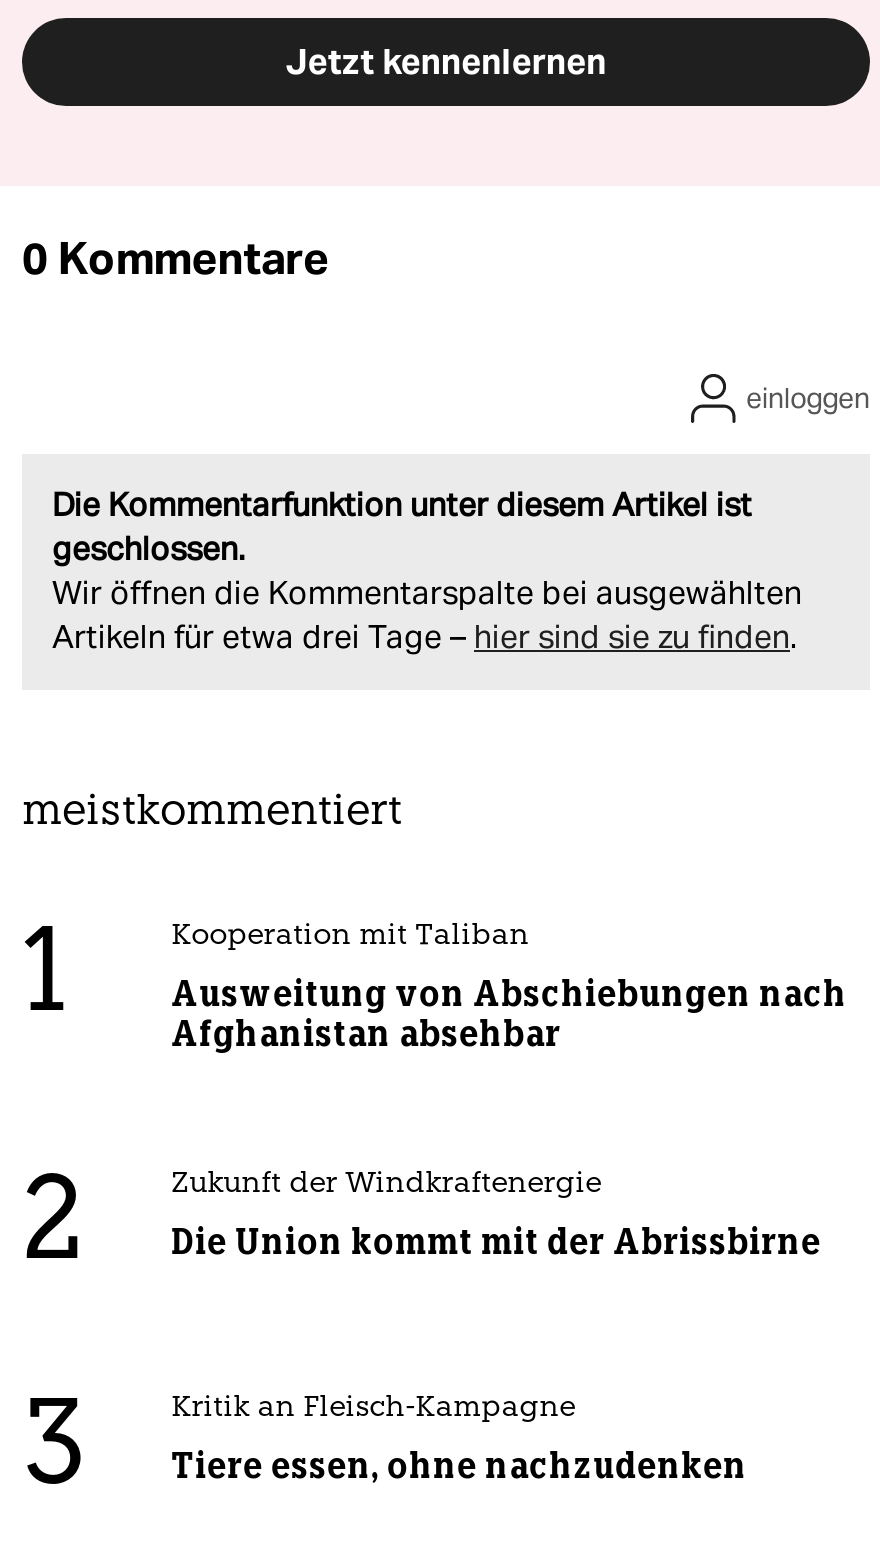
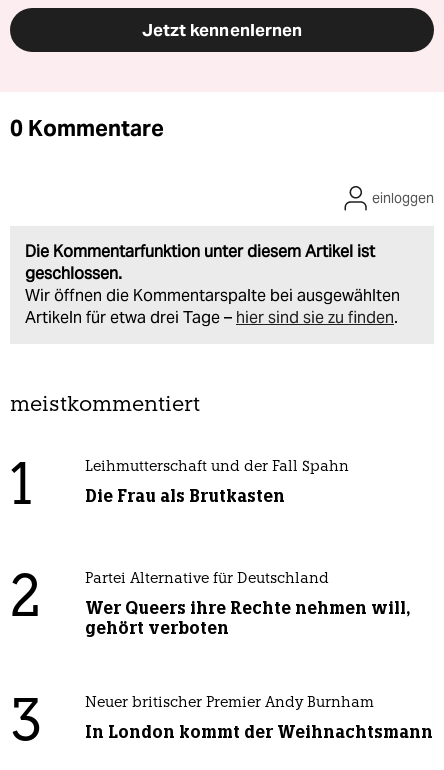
- Kooperation mit Taliban
+ Leihmutterschaft und der Fall Spahn

- Ausweitung von Abschiebungen nach
- Afghanistan absehbar
+ Die Frau als Brutkasten

- Zukunft der Windkraftenergie
+ Partei Alternative für Deutschland

- Die Union kommt mit der Abrissbirne
+ Wer Queers ihre Rechte nehmen will,
+ gehört verboten

- Kritik an Fleisch-Kampagne
+ Neuer britischer Premier Andy Burnham

- Tiere essen, ohne nachzudenken
+ In London kommt der Weihnachtsmann
